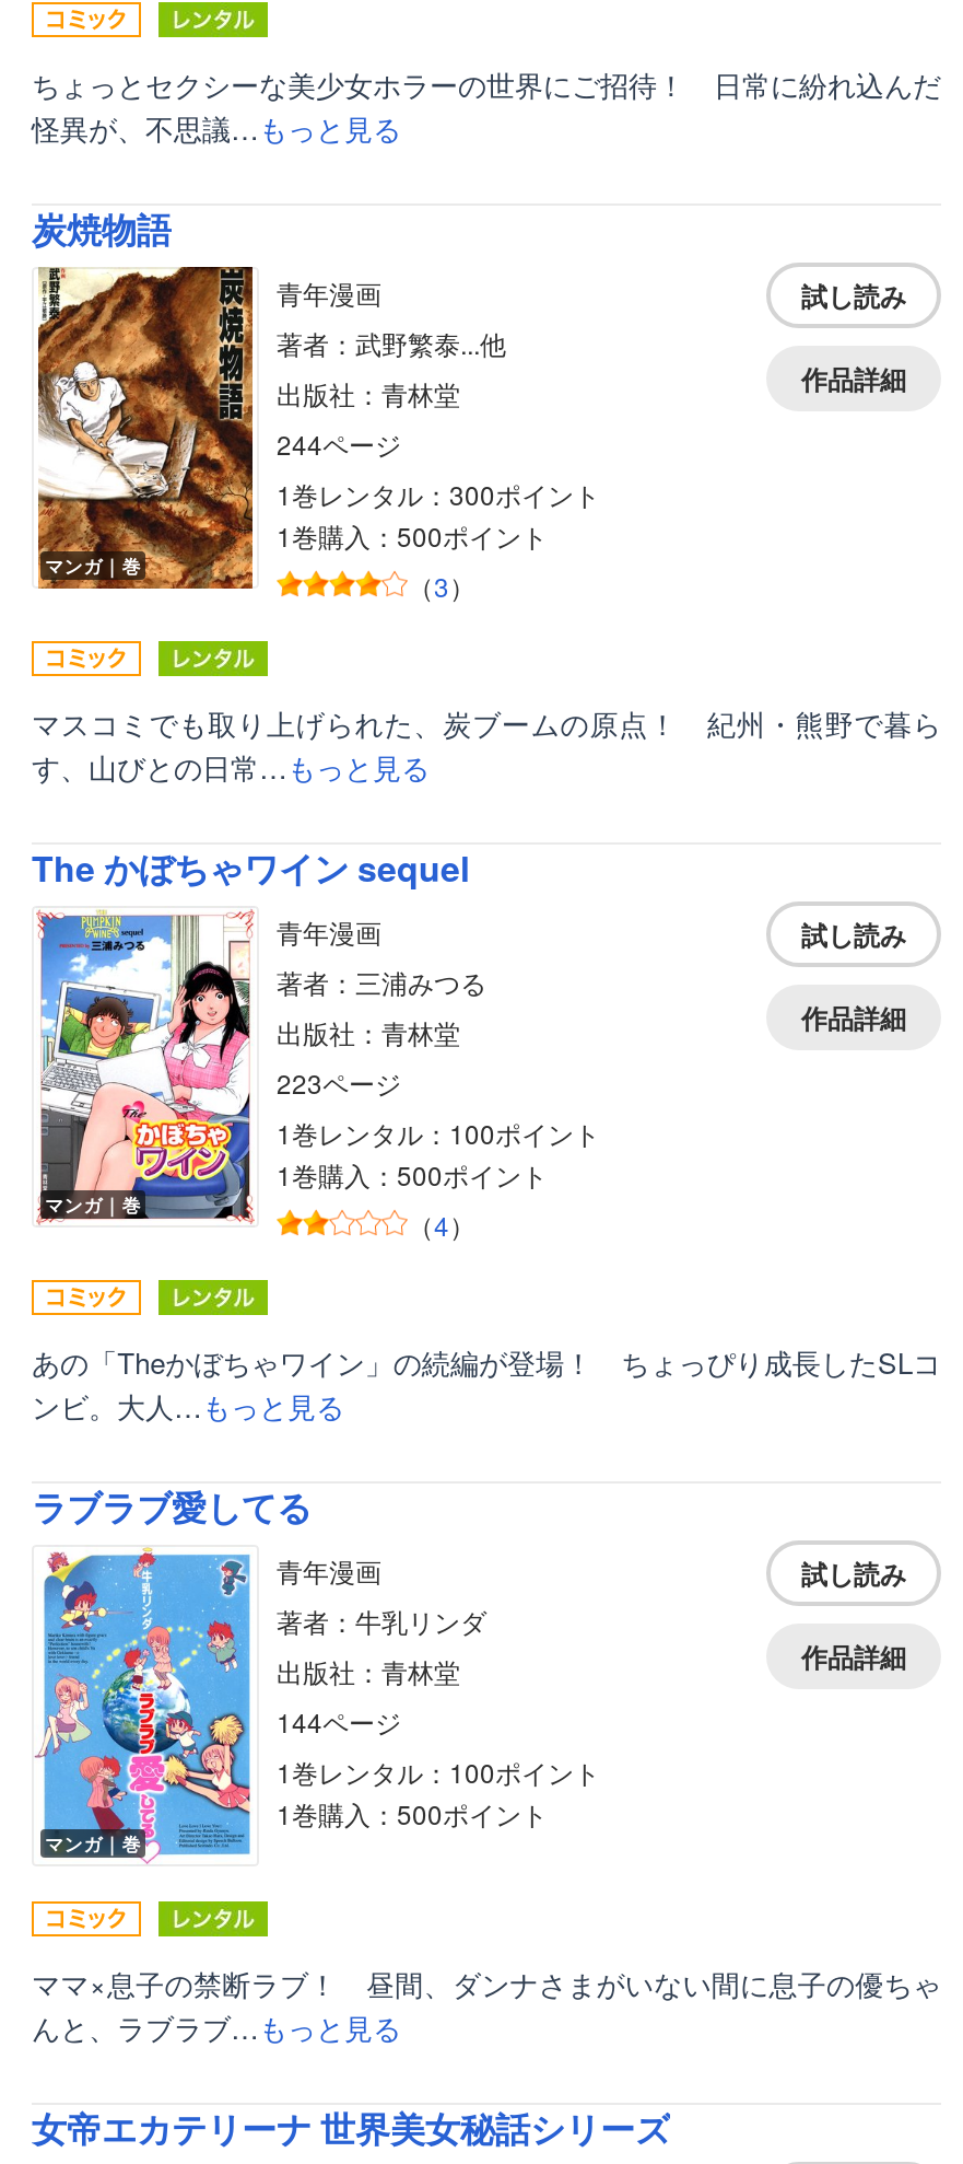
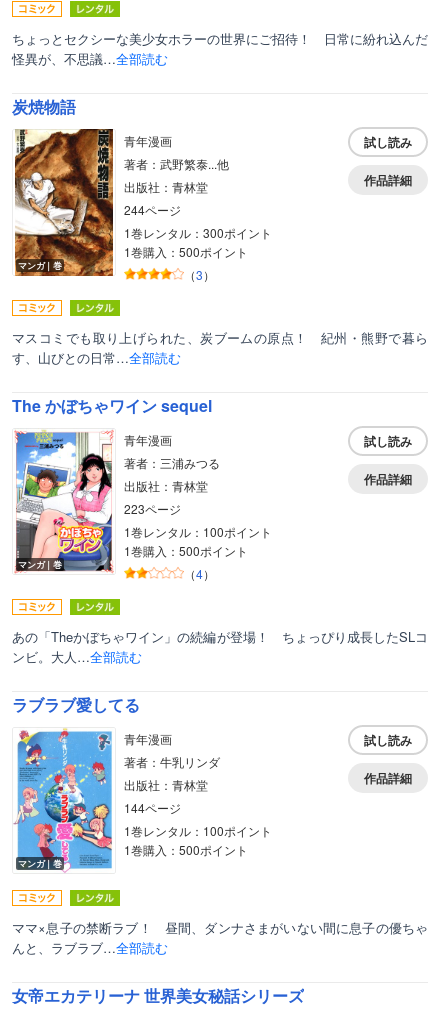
- 怪異が、不思議…もっと見る
+ 怪異が、不思議…全部読む

- す、山びとの日常…もっと見る
+ す、山びとの日常…全部読む

- ンビ。大人…もっと見る
+ ンビ。大人…全部読む

- んと、ラブラブ…もっと見る
+ んと、ラブラブ…全部読む
